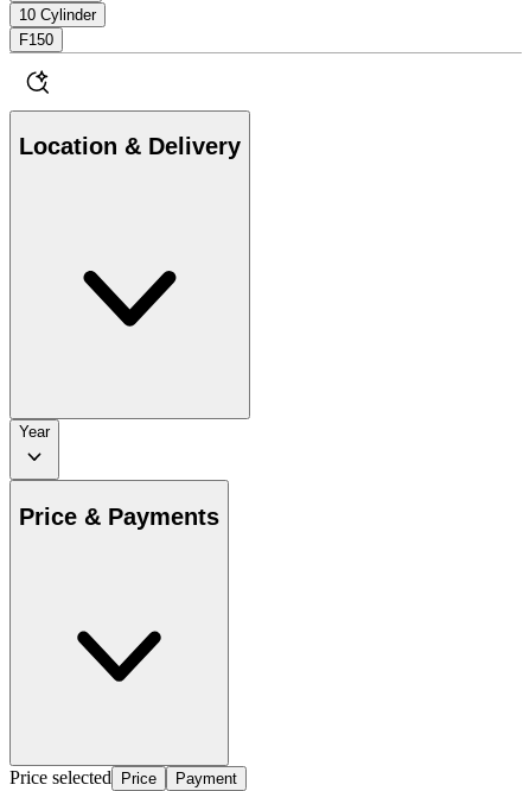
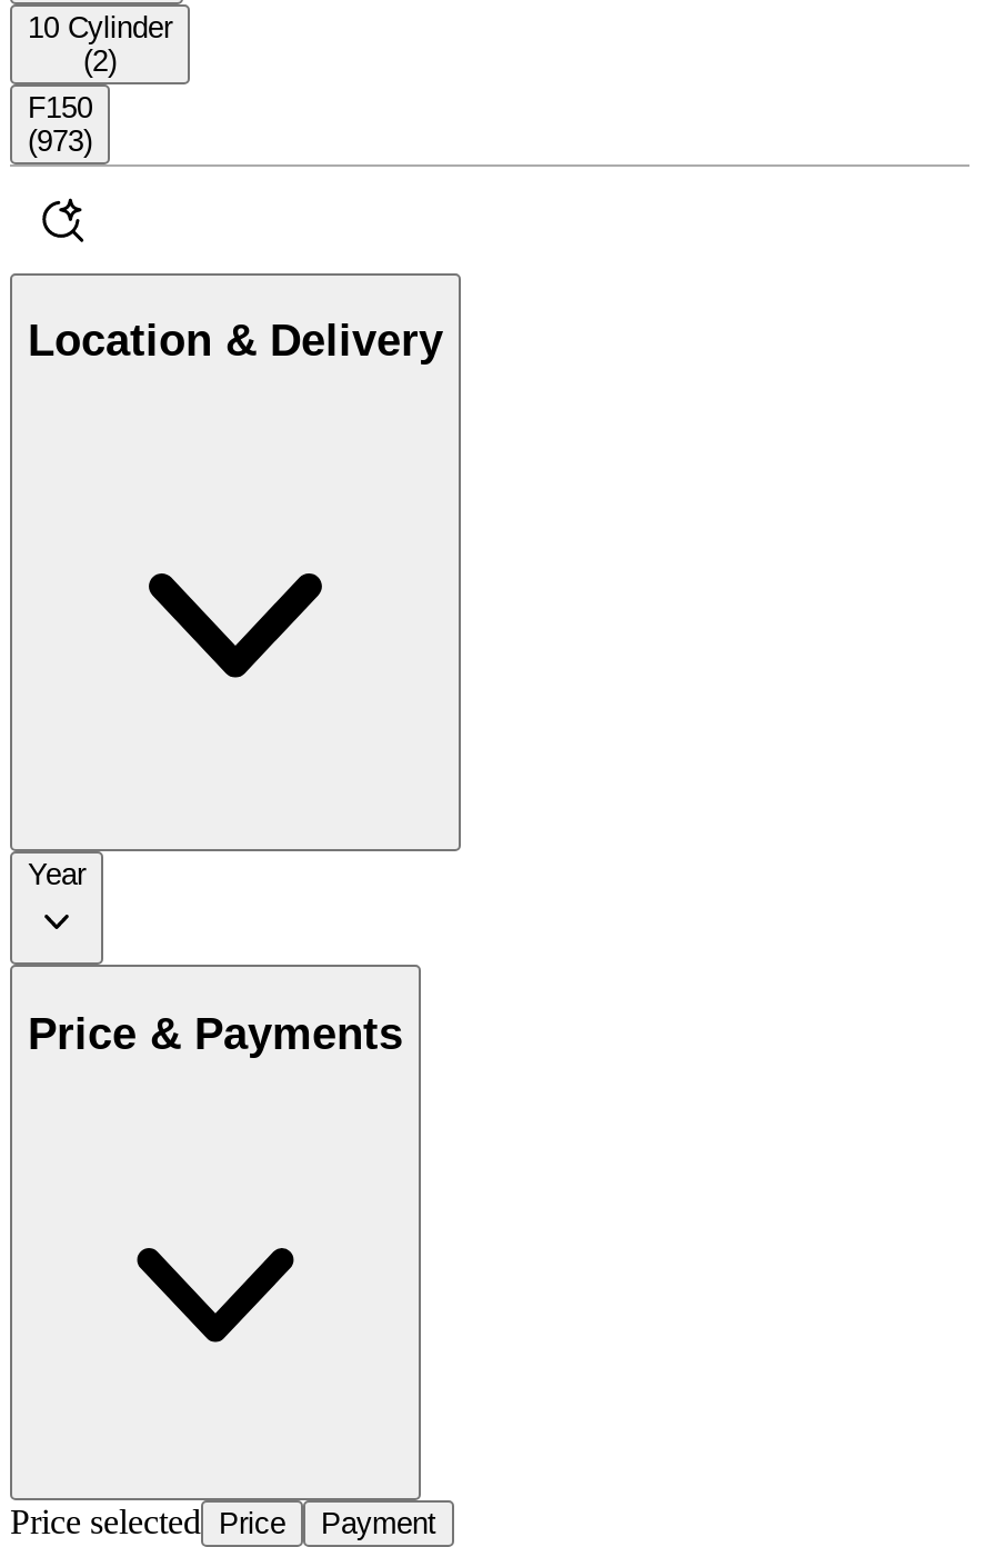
+ (2)

+ (973)
